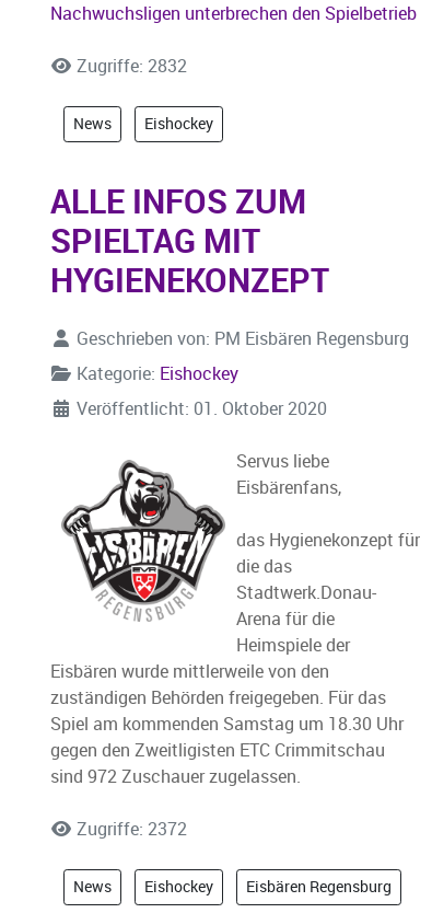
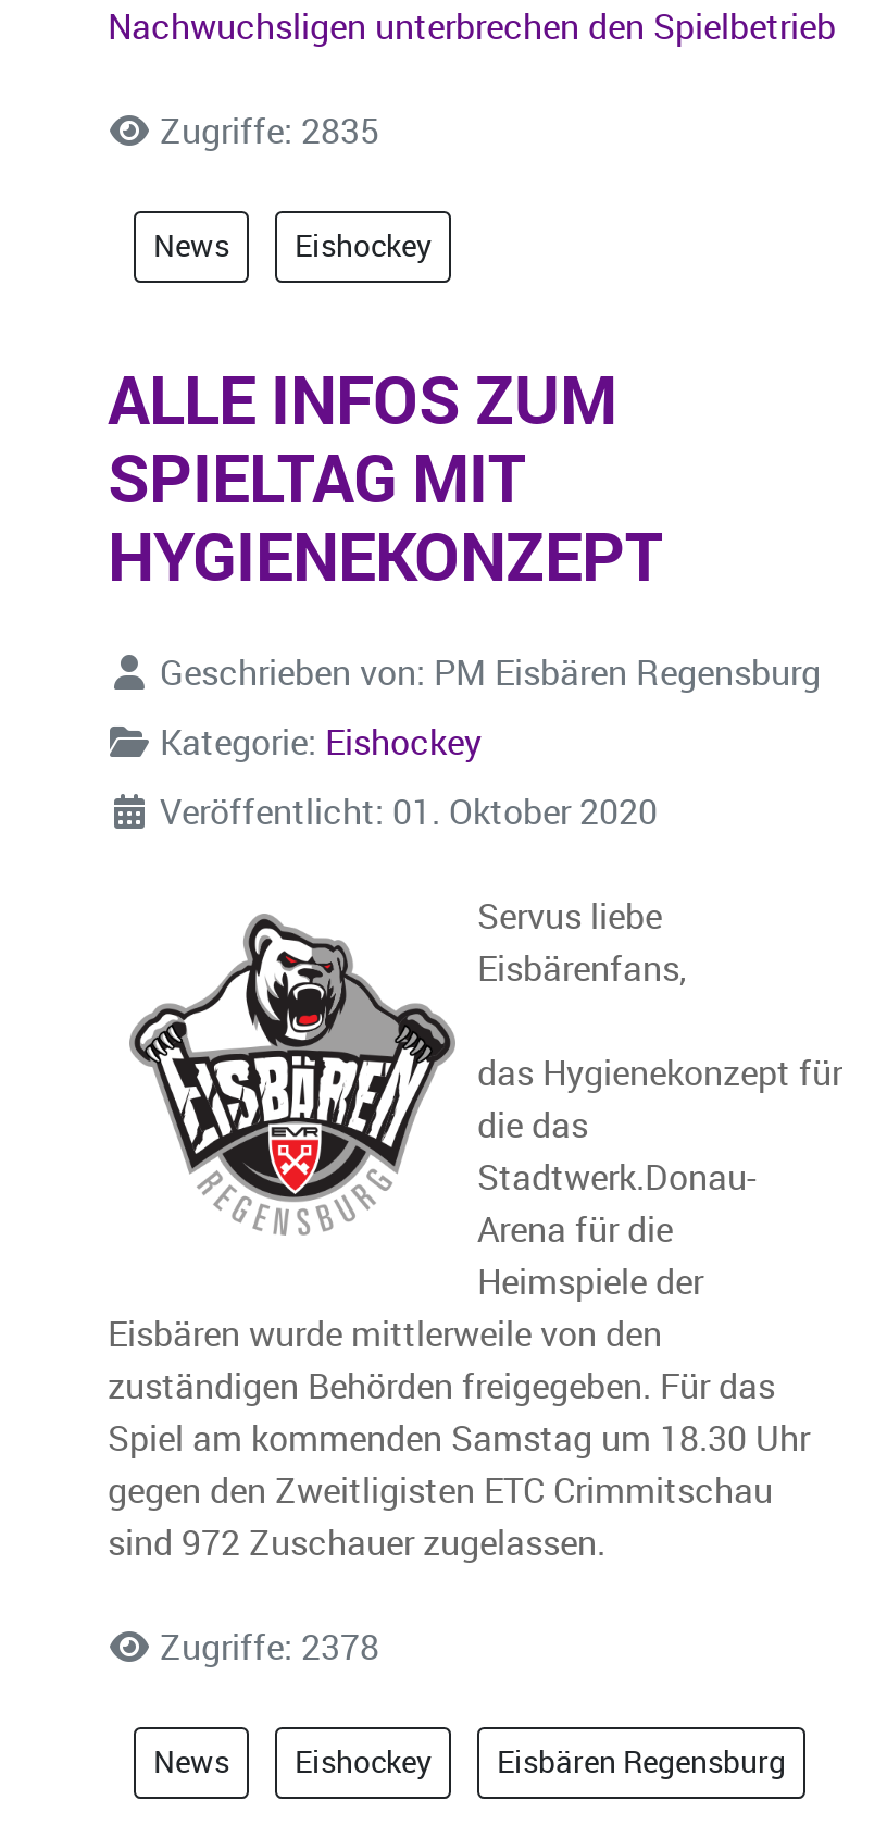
- Zugriffe: 2832
+ Zugriffe: 2835

- Zugriffe: 2372
+ Zugriffe: 2378
